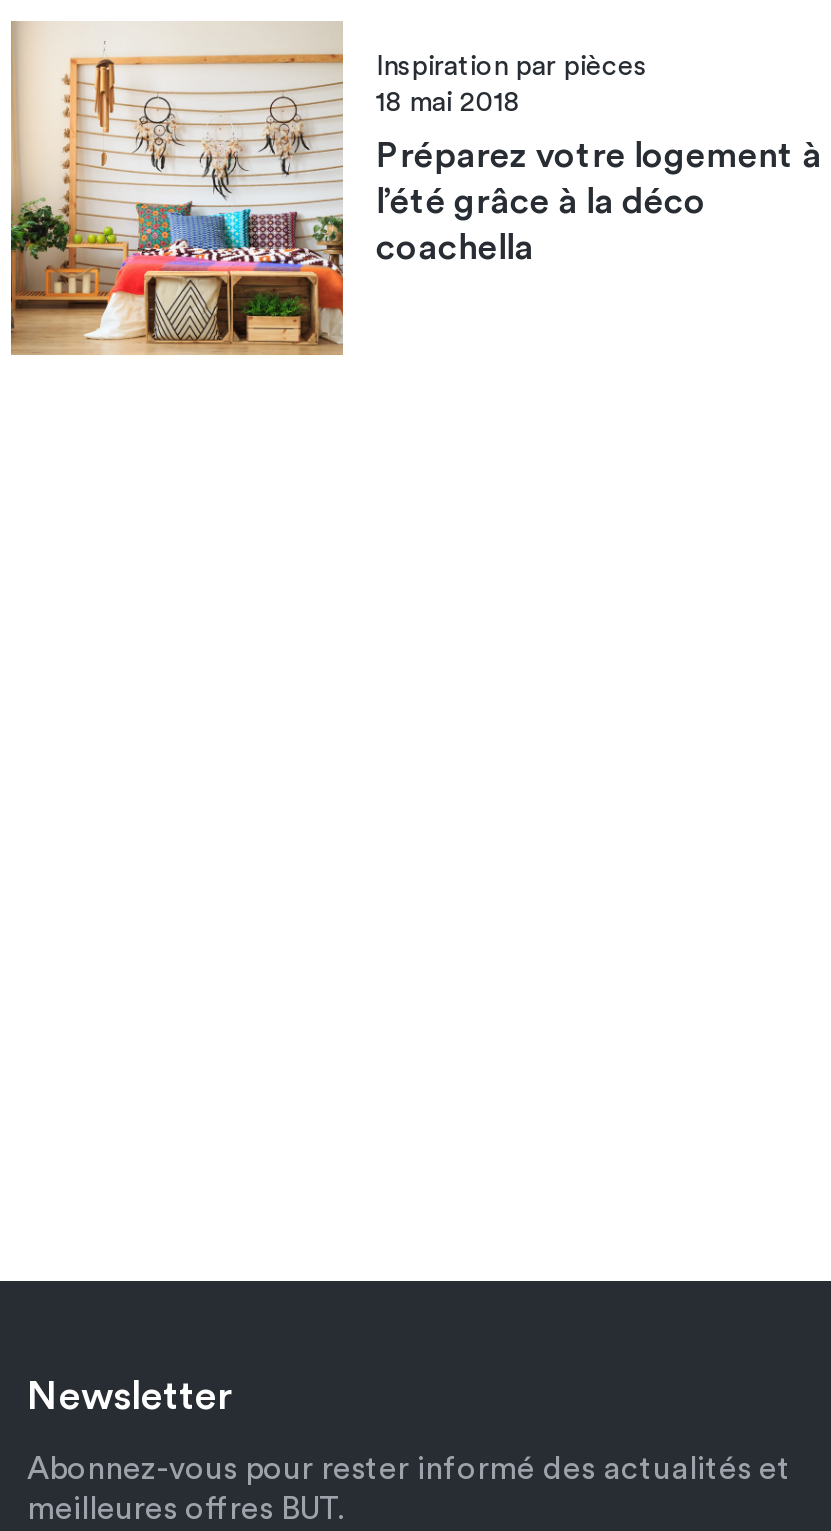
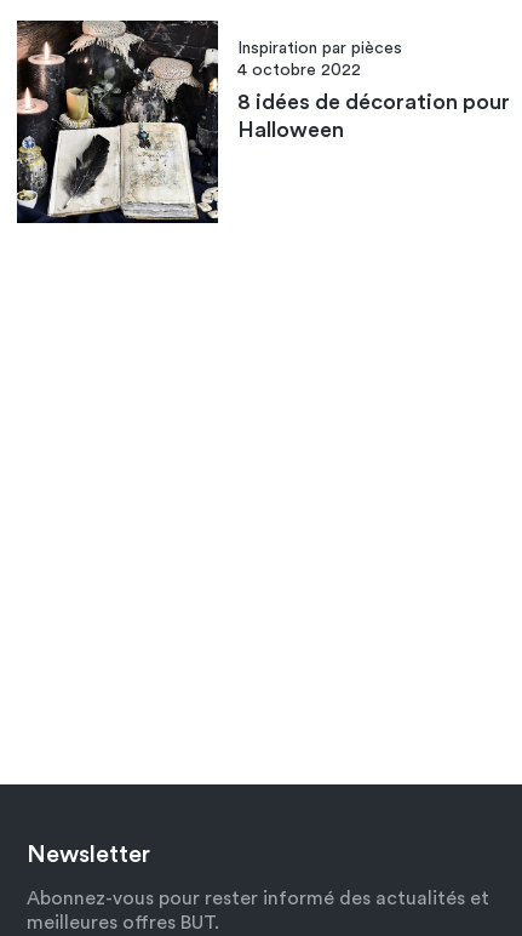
- [image]
- 18 mai 2018
+ [image]
+ 4 octobre 2022

- Préparez votre logement à
- l’été grâce à la déco
- coachella
+ 8 idées de décoration pour
+ Halloween
